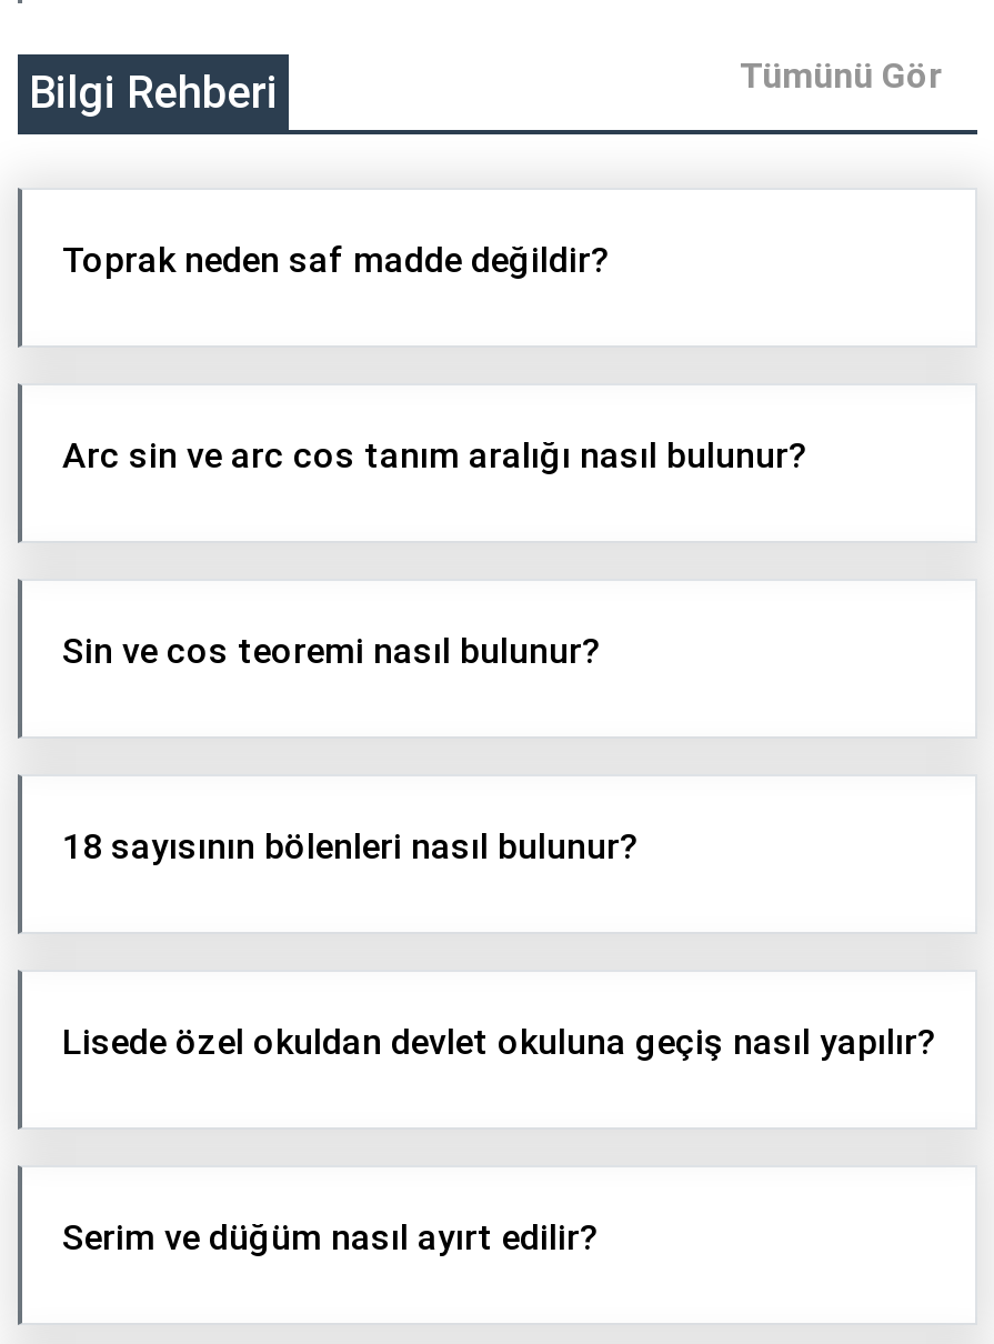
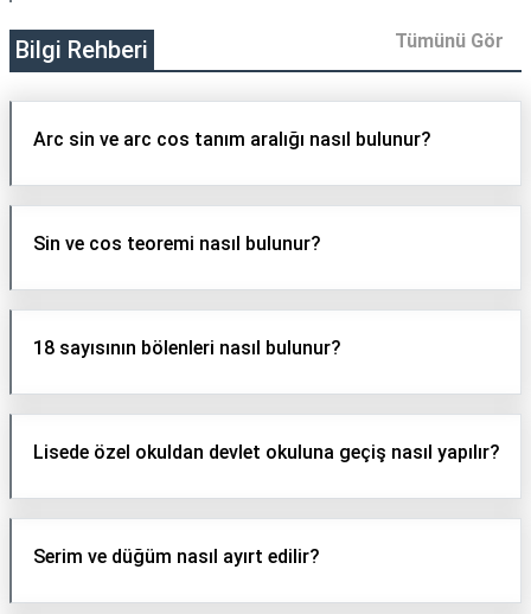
- Toprak neden saf madde değildir?
